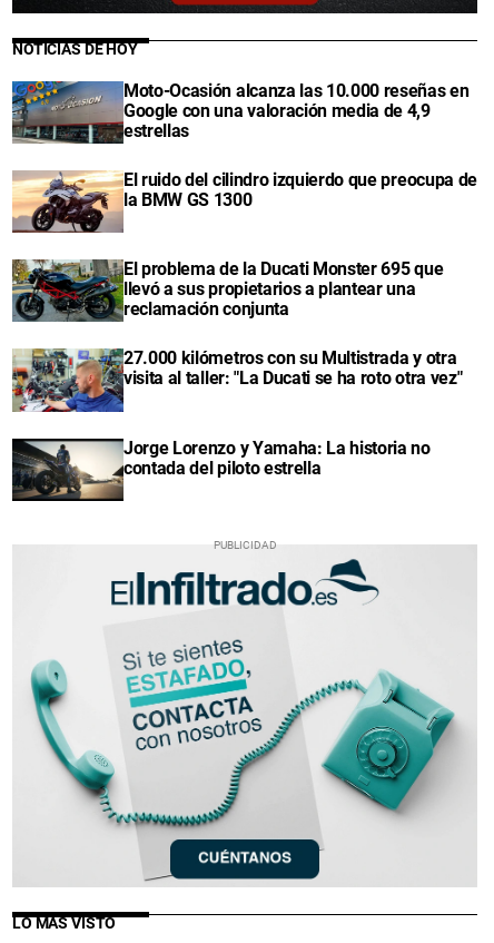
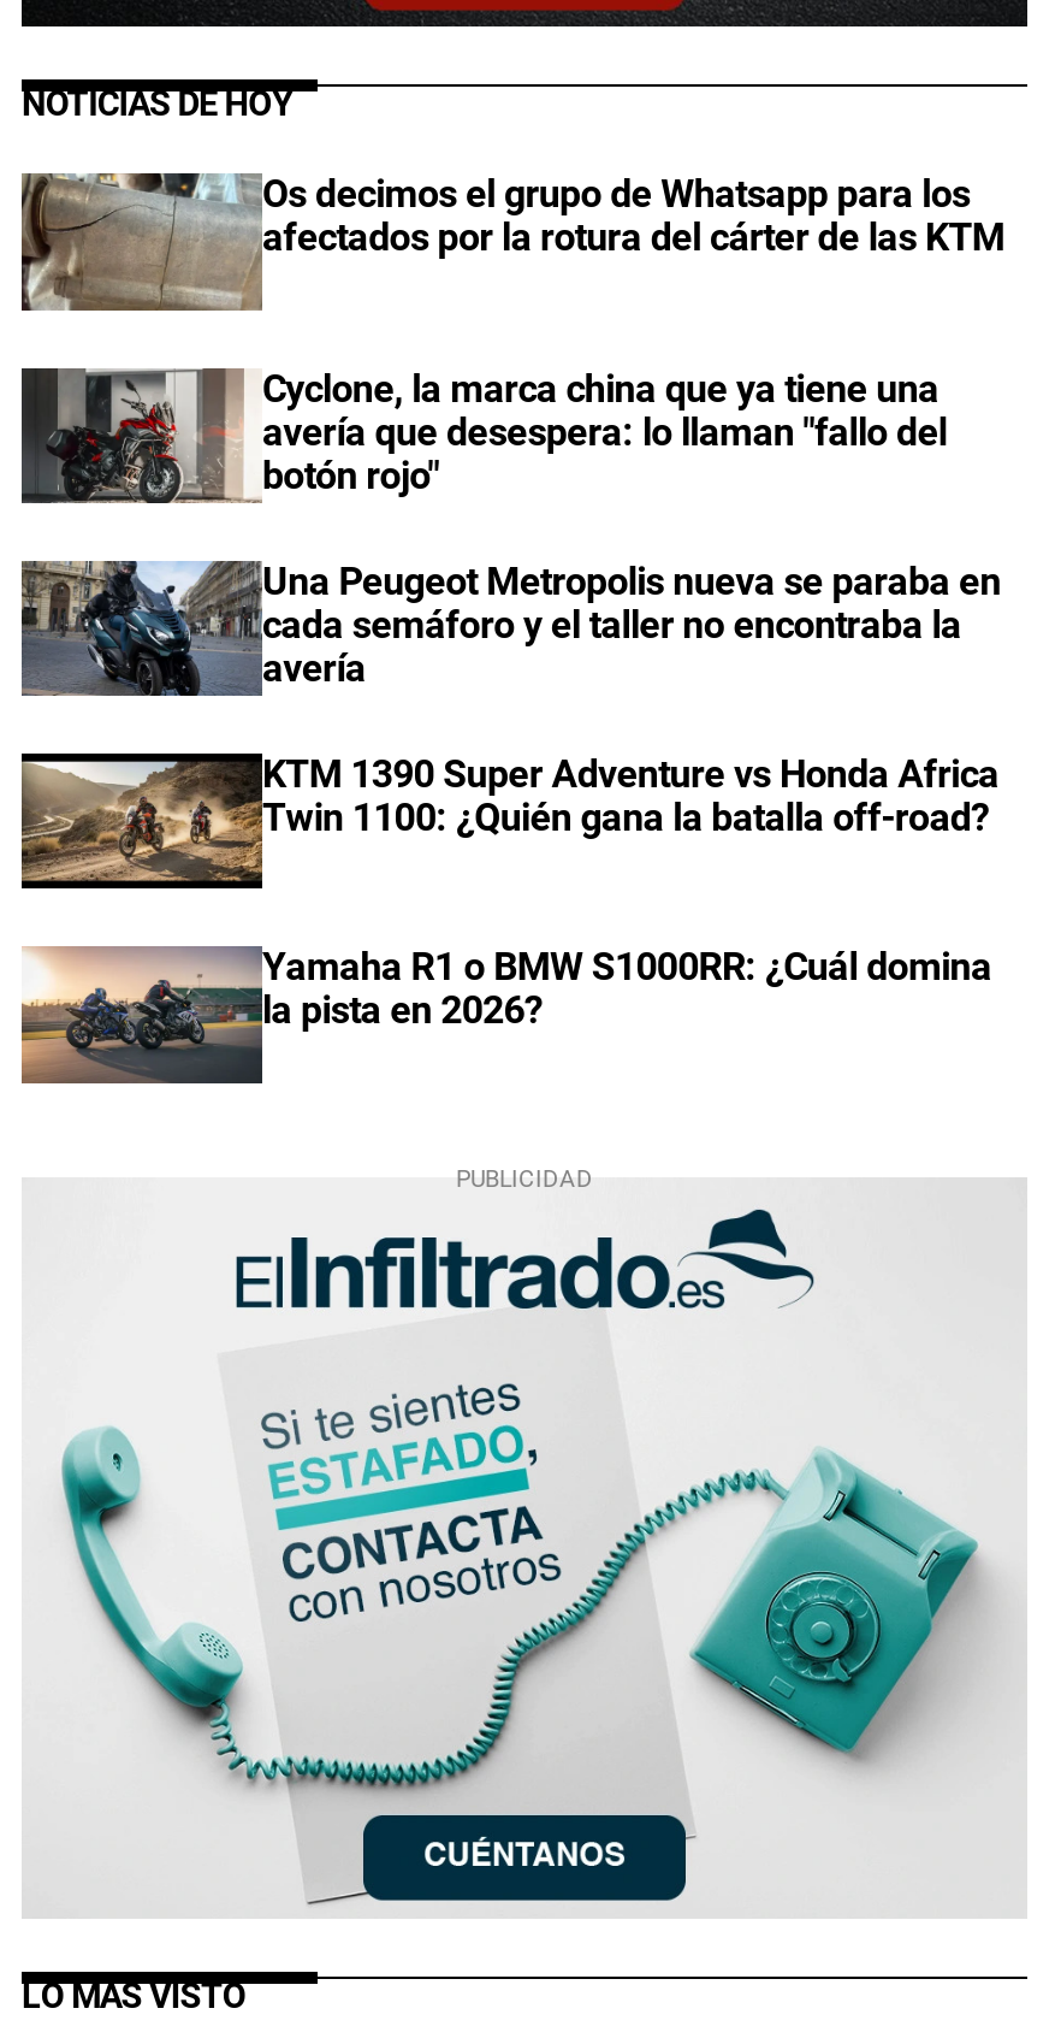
- [image]
- Moto-Ocasión alcanza las 10.000 reseñas en
- Google con una valoración media de 4,9
- estrellas
+ [image]
+ Os decimos el grupo de Whatsapp para los
+ afectados por la rotura del cárter de las KTM

- [image]
- El ruido del cilindro izquierdo que preocupa de
- la BMW GS 1300
+ [image]
+ Cyclone, la marca china que ya tiene una
+ avería que desespera: lo llaman "fallo del
+ botón rojo"

- [image]
- El problema de la Ducati Monster 695 que
- llevó a sus propietarios a plantear una
- reclamación conjunta
+ [image]
+ Una Peugeot Metropolis nueva se paraba en
+ cada semáforo y el taller no encontraba la
+ avería

- [image]
- 27.000 kilómetros con su Multistrada y otra
- visita al taller: "La Ducati se ha roto otra vez"
+ [image]
+ KTM 1390 Super Adventure vs Honda Africa
+ Twin 1100: ¿Quién gana la batalla off-road?

- [image]
- Jorge Lorenzo y Yamaha: La historia no
- contada del piloto estrella
+ [image]
+ Yamaha R1 o BMW S1000RR: ¿Cuál domina
+ la pista en 2026?
